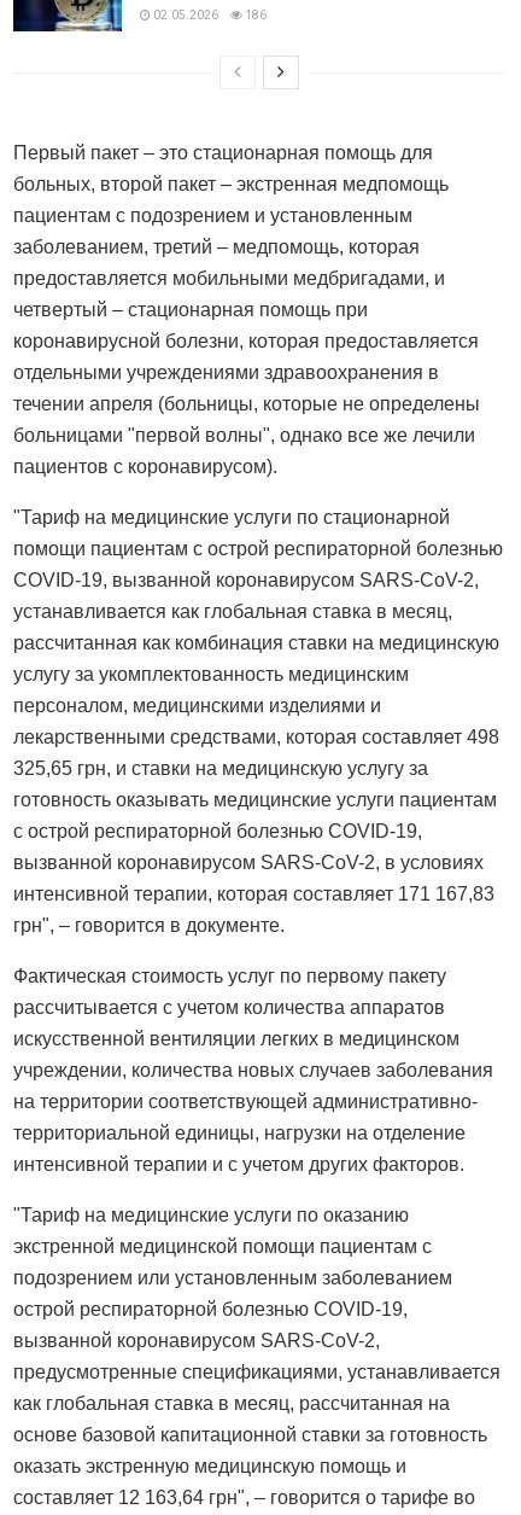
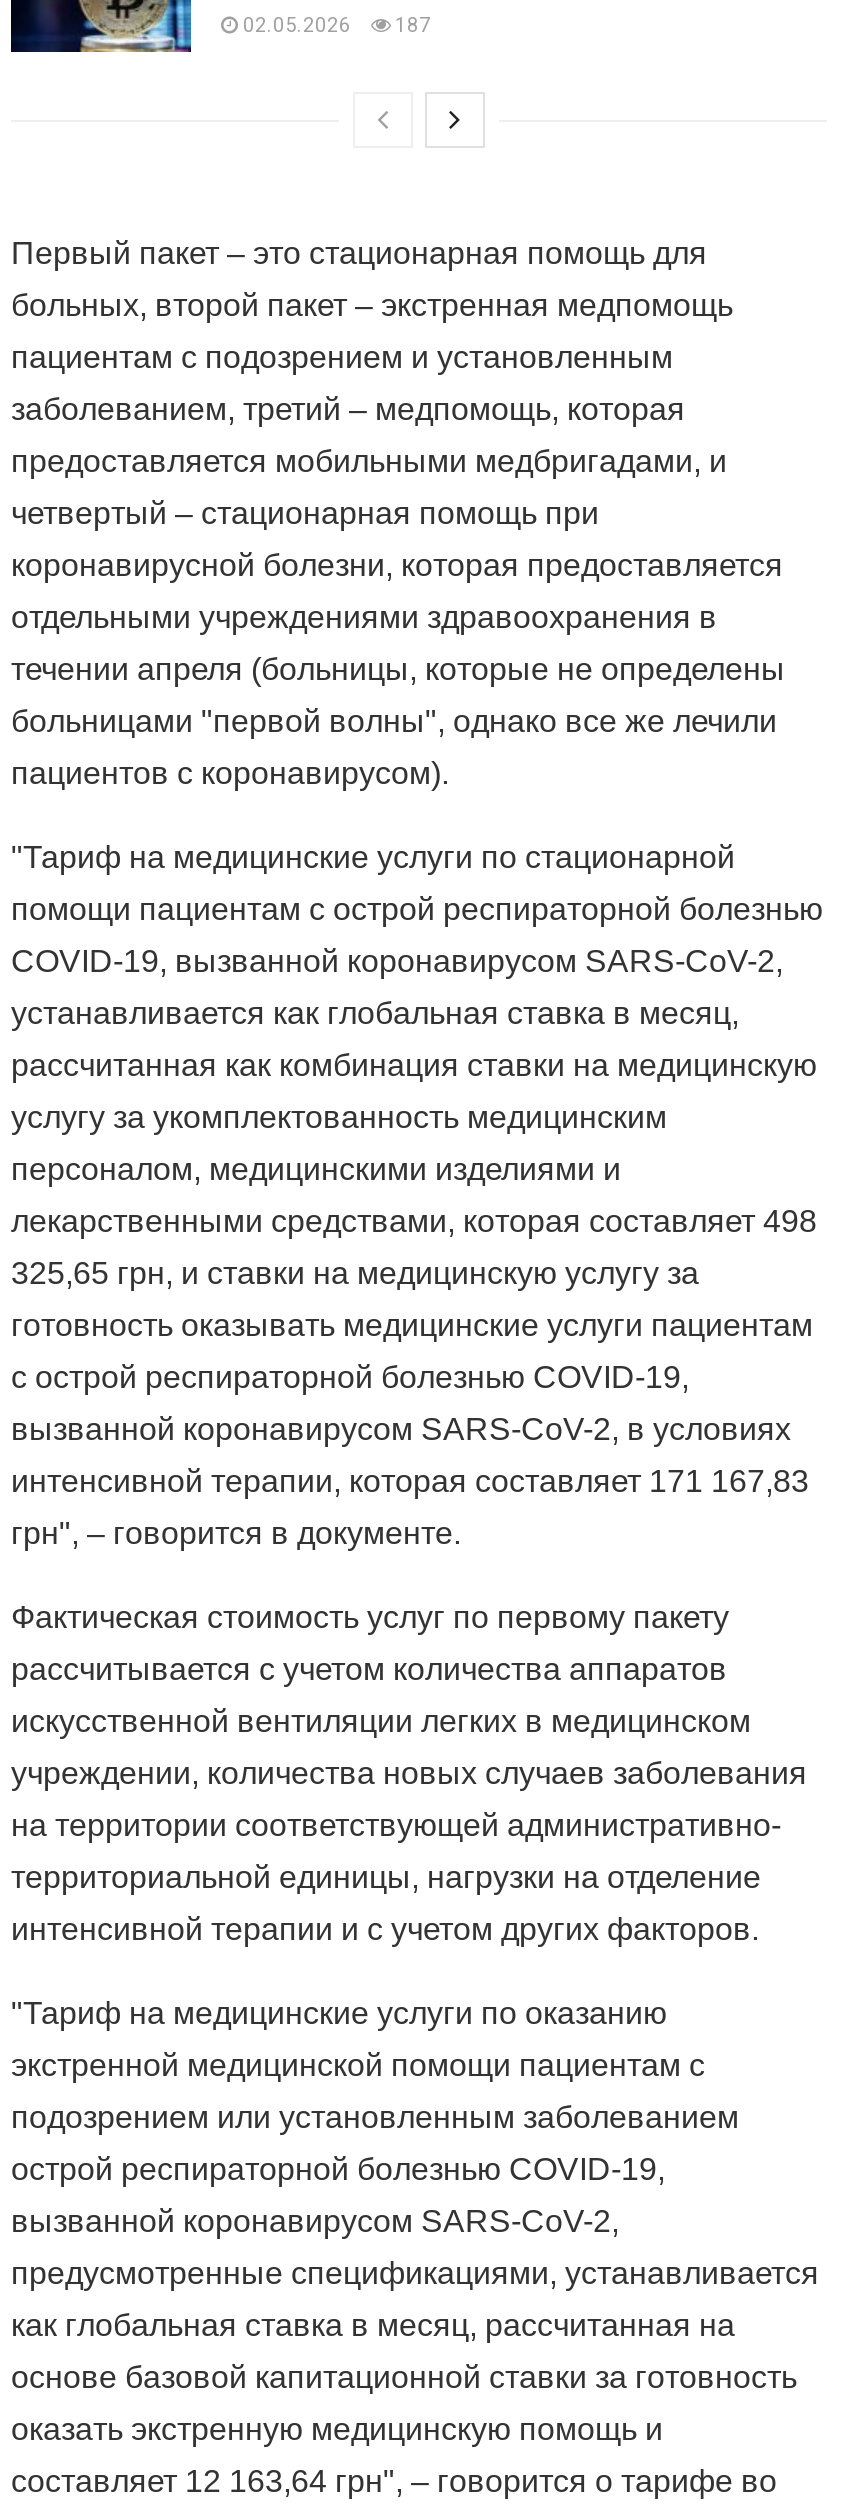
- 02.05.2026 186
+ 02.05.2026 187
